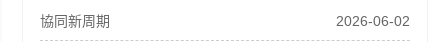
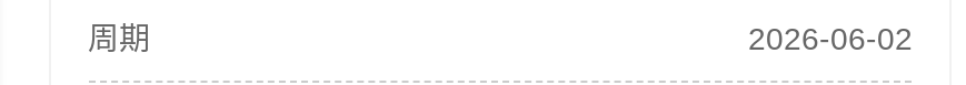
- 協同新周期
+ 周期
